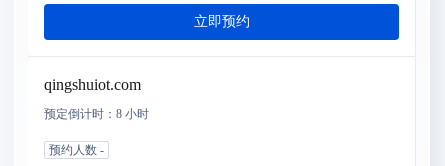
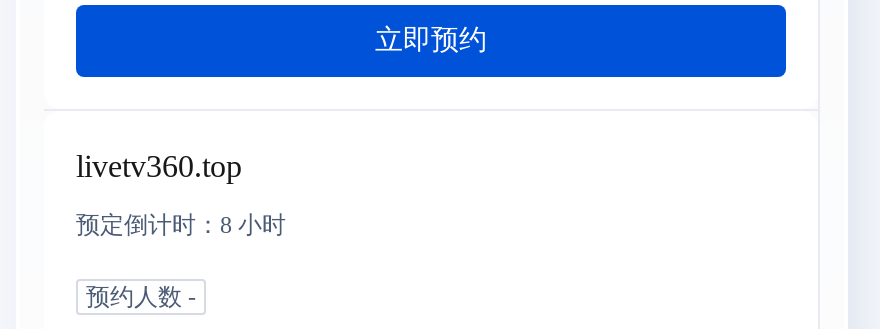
- qingshuiot.com
+ livetv360.top
